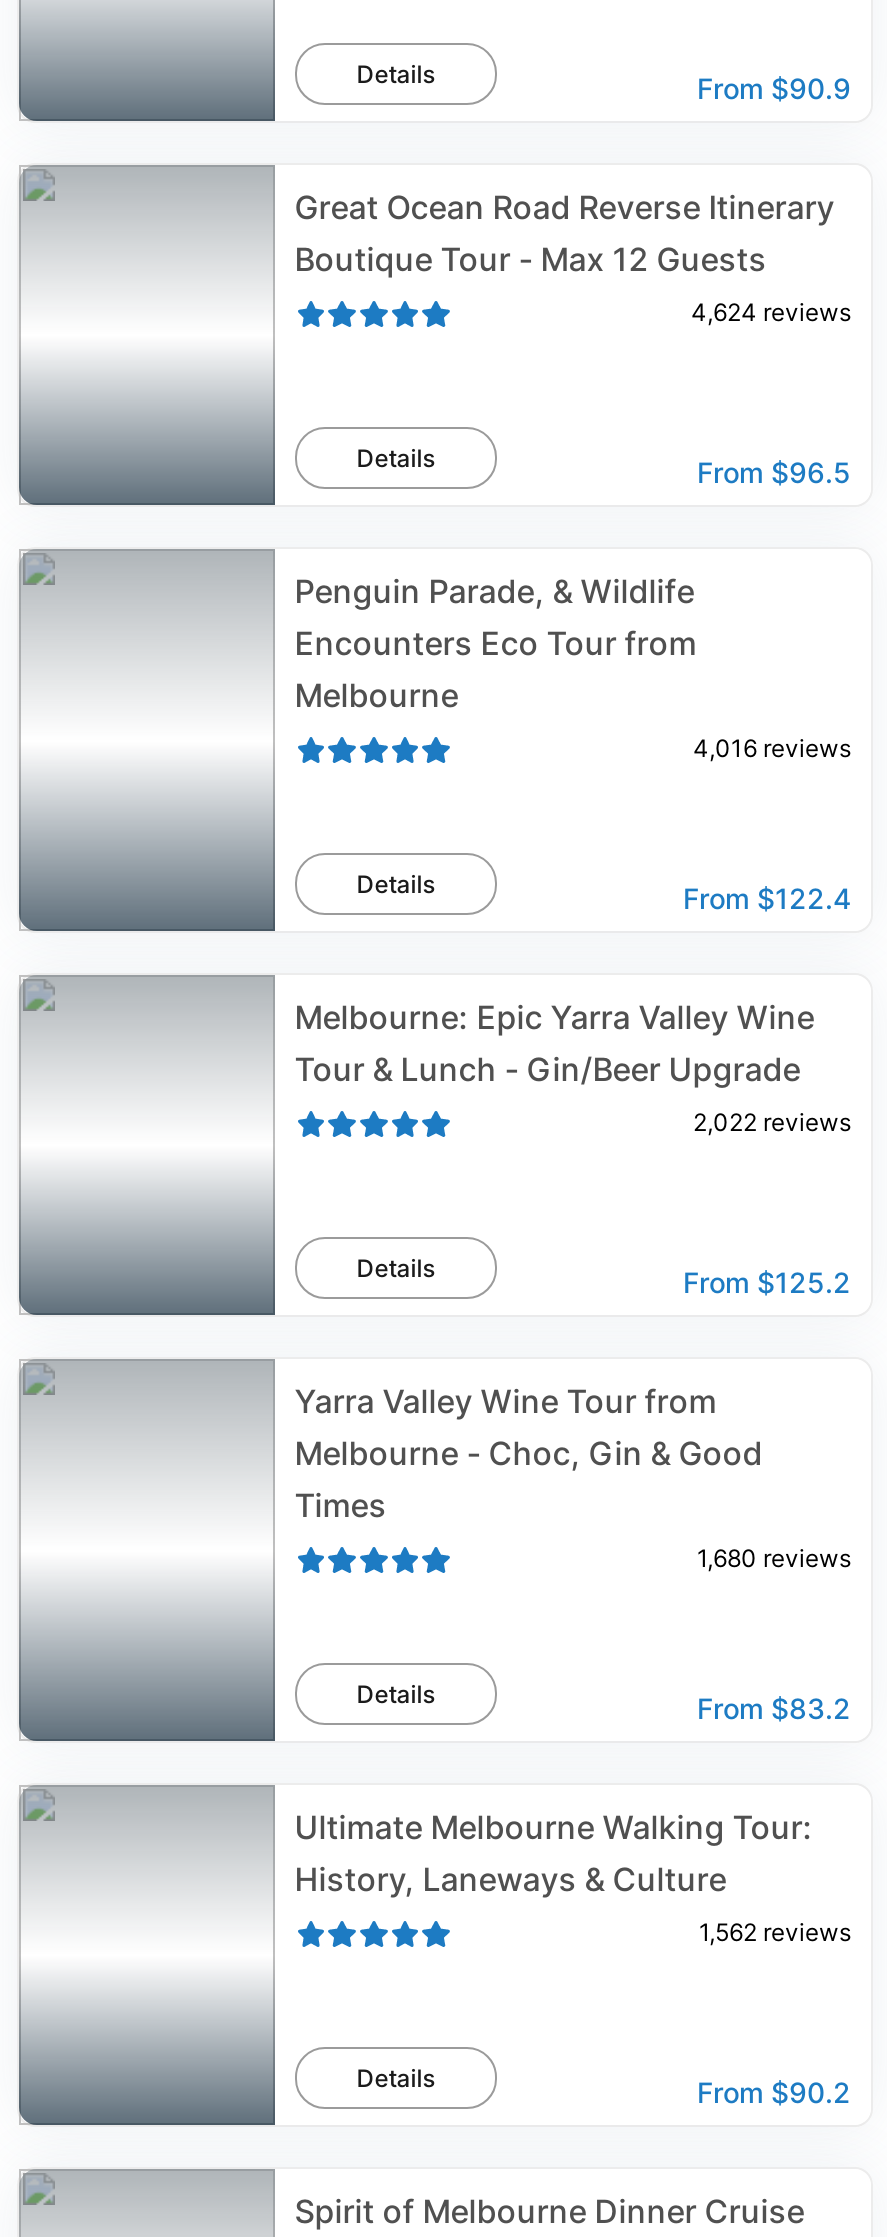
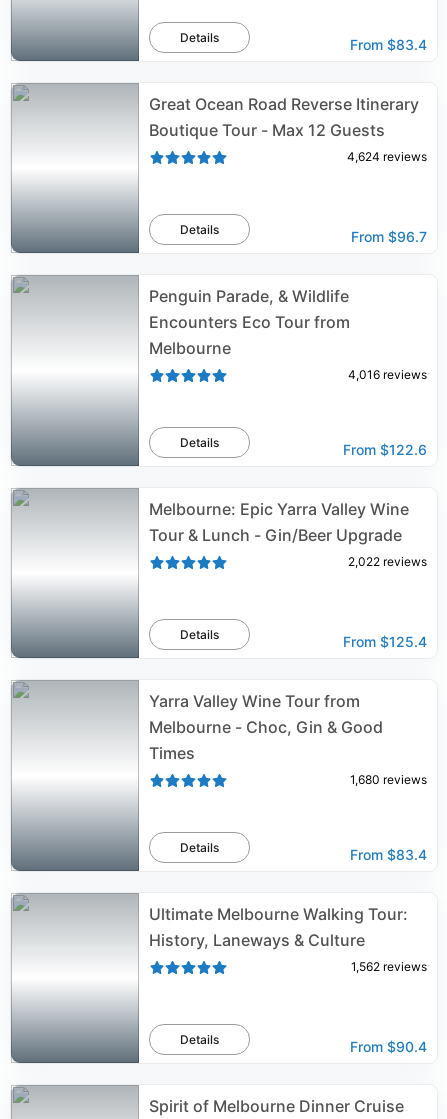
- From $90.9
+ From $83.4

- From $96.5
+ From $96.7

- From $122.4
+ From $122.6

- From $125.2
+ From $125.4

- From $83.2
+ From $83.4

- From $90.2
+ From $90.4
